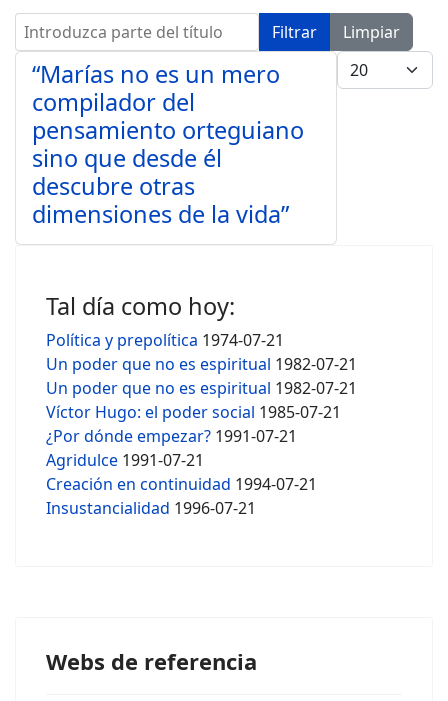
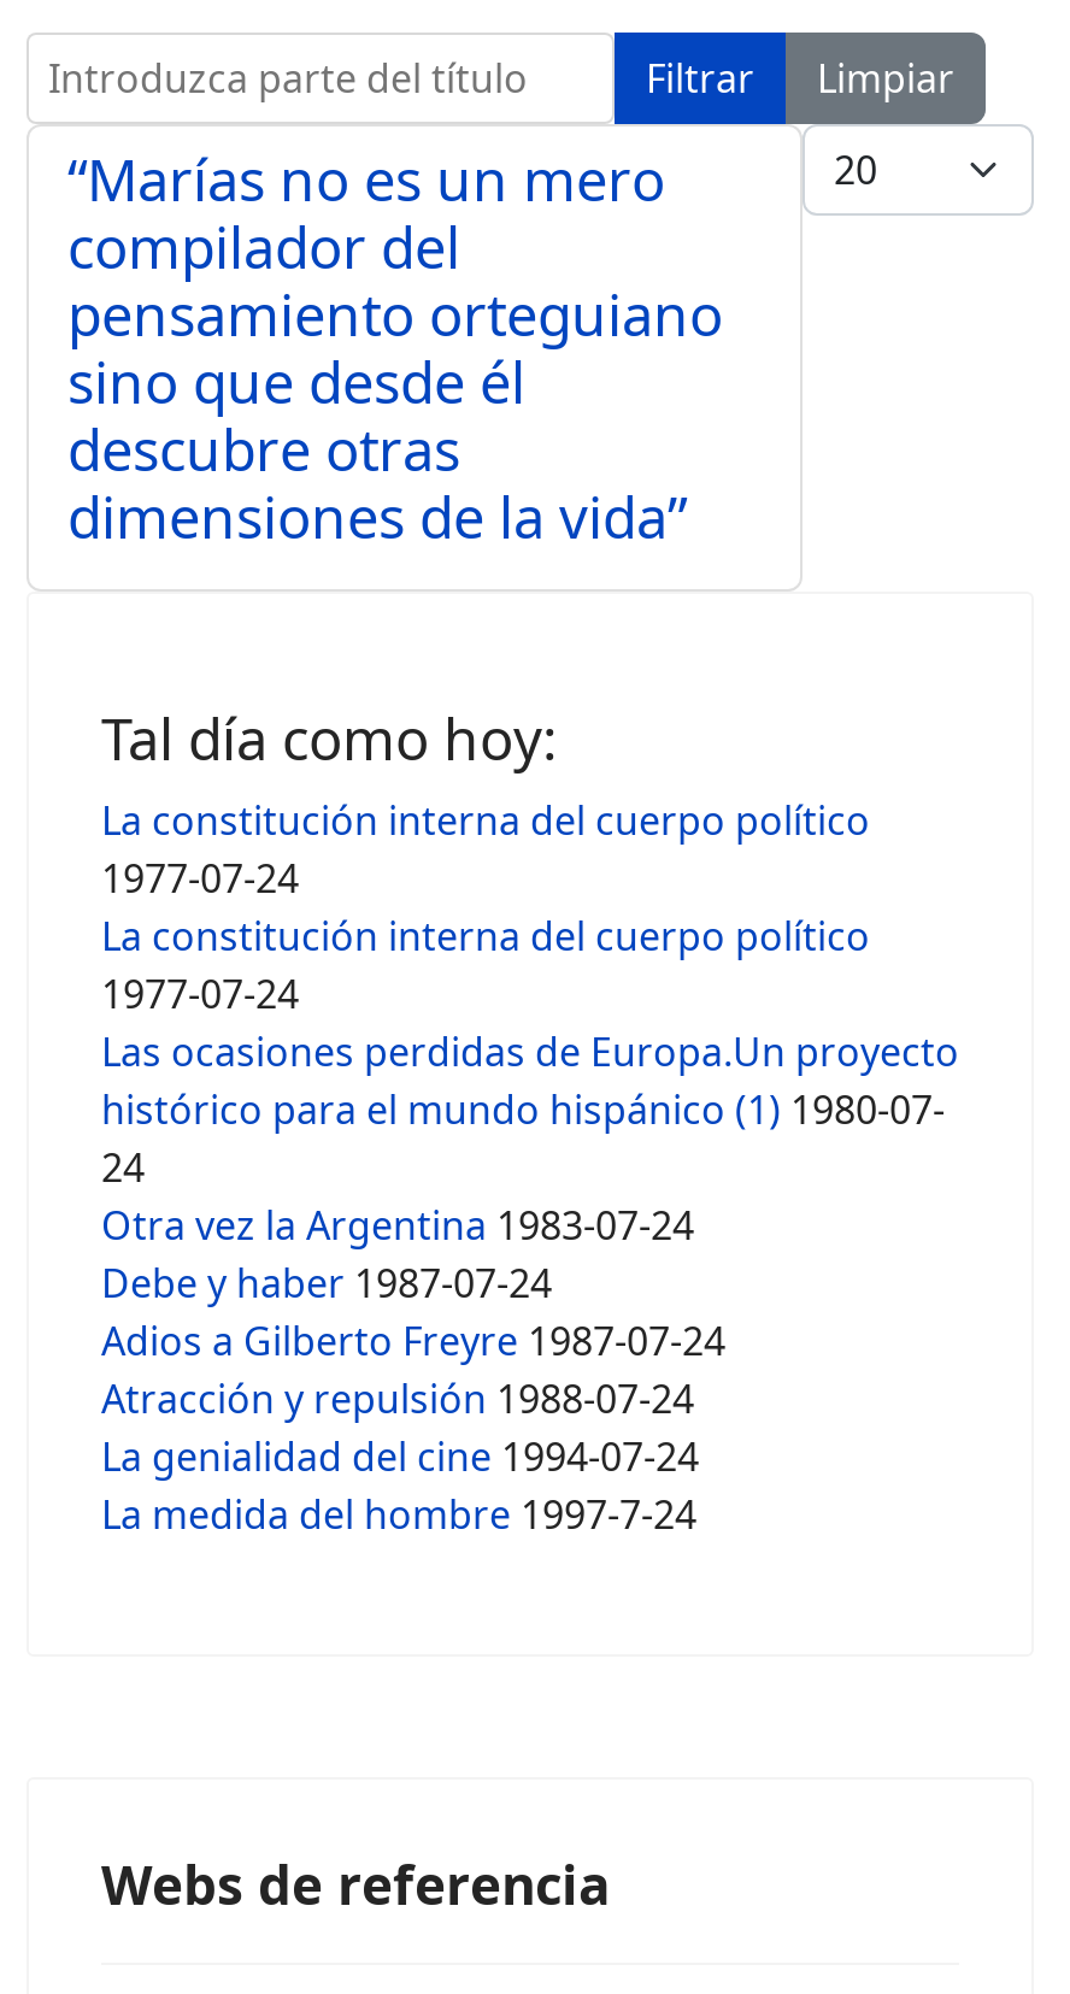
- Política y prepolítica 1974-07-21
- Un poder que no es espiritual 1982-07-21
- Un poder que no es espiritual 1982-07-21
- Víctor Hugo: el poder social 1985-07-21
- ¿Por dónde empezar? 1991-07-21
- Agridulce 1991-07-21
- Creación en continuidad 1994-07-21
- Insustancialidad 1996-07-21
+ La constitución interna del cuerpo político
+ 1977-07-24
+ La constitución interna del cuerpo político
+ 1977-07-24
+ Las ocasiones perdidas de Europa.Un proyecto
+ histórico para el mundo hispánico (1) 1980-07-
+ 24
+ Otra vez la Argentina 1983-07-24
+ Debe y haber 1987-07-24
+ Adios a Gilberto Freyre 1987-07-24
+ Atracción y repulsión 1988-07-24
+ La genialidad del cine 1994-07-24
+ La medida del hombre 1997-7-24
